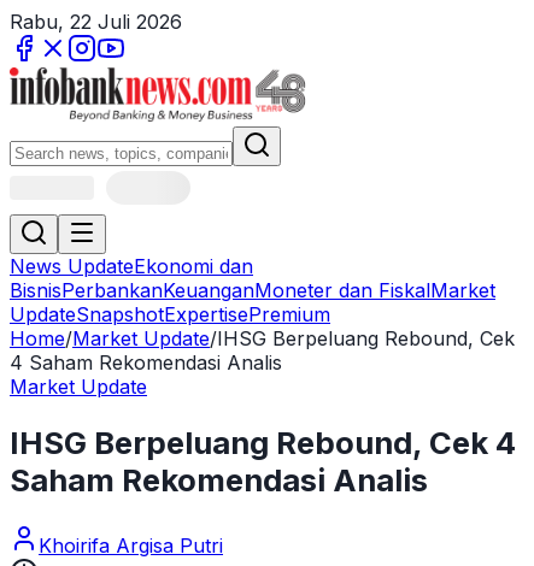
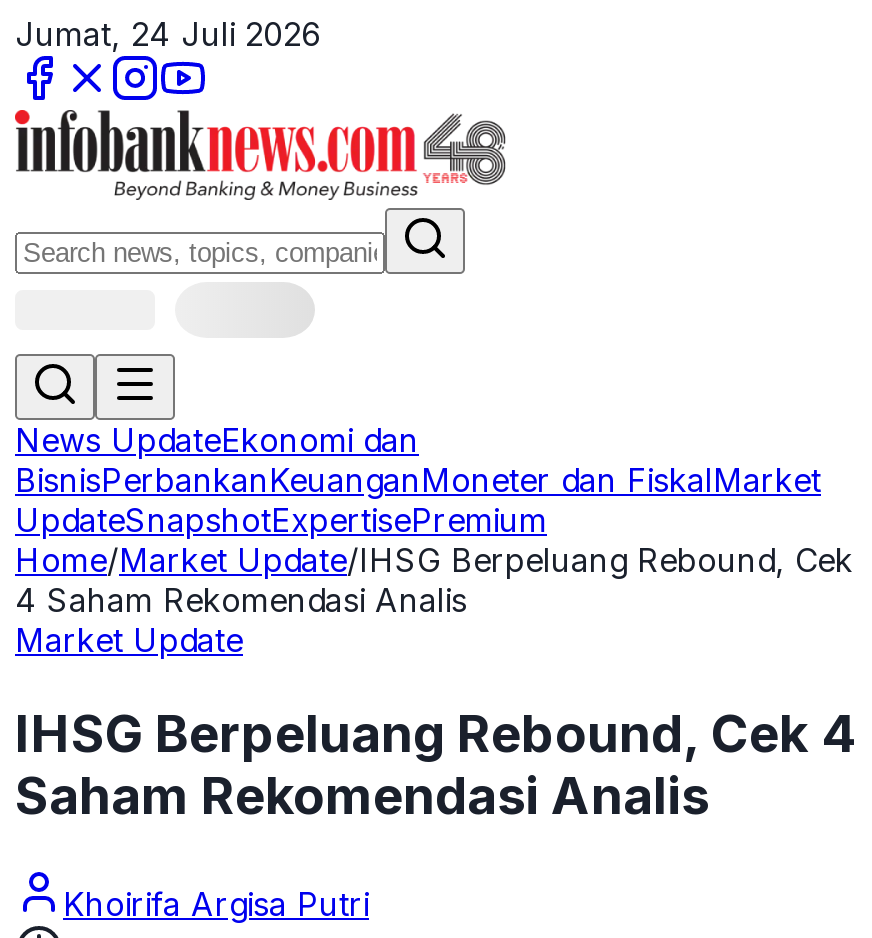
- Rabu, 22 Juli 2026
+ Jumat, 24 Juli 2026
